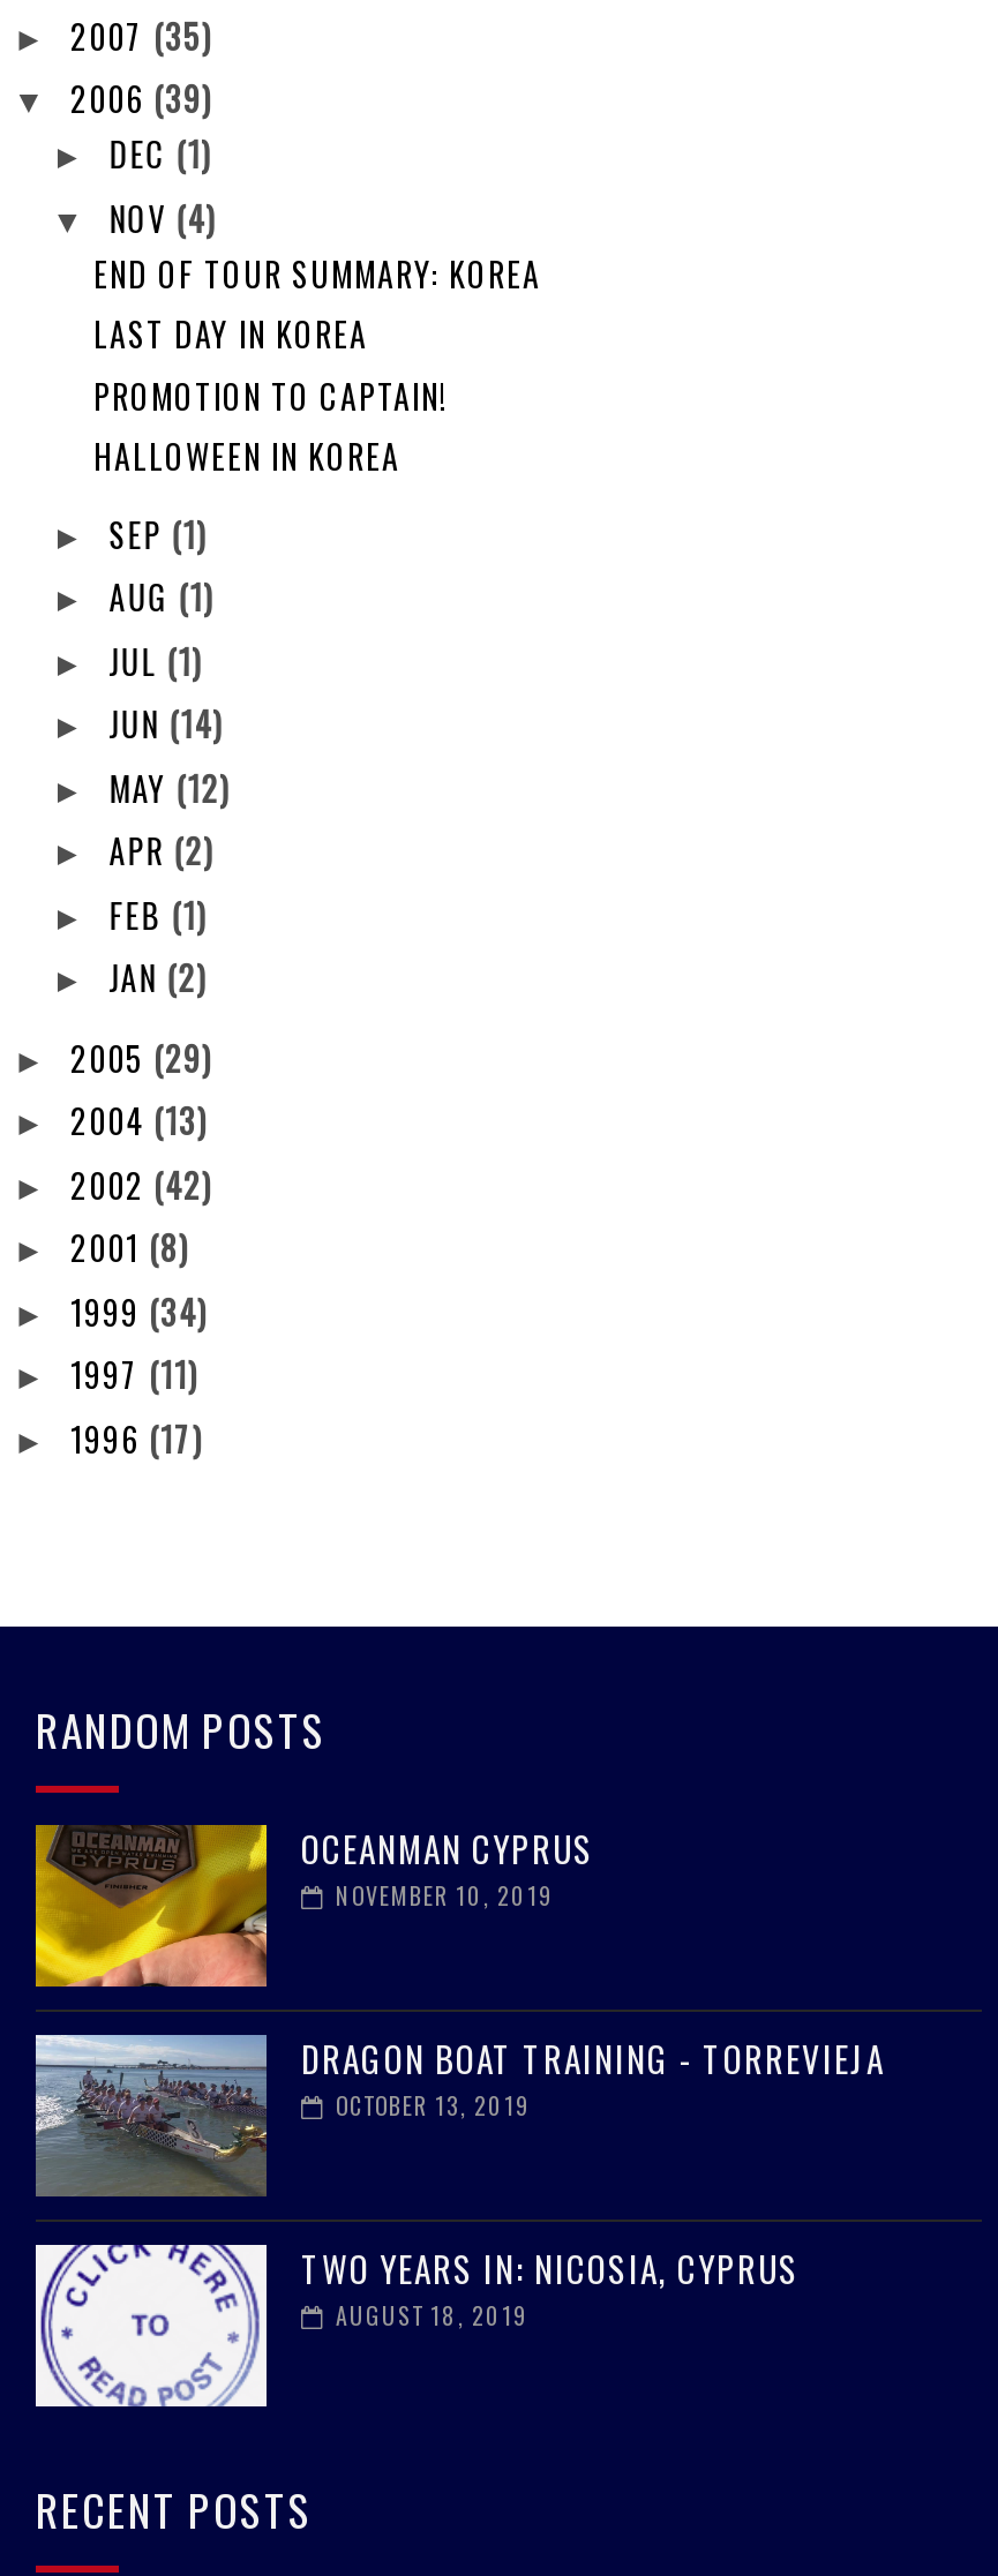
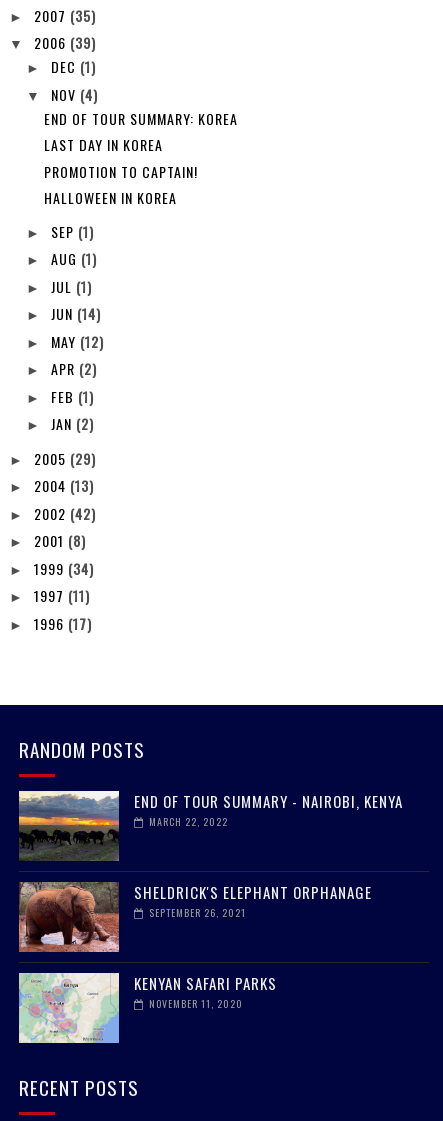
- [image]
- OCEANMAN CYPRUS
- NOVEMBER 10, 2019
+ [image]
+ END OF TOUR SUMMARY - NAIROBI, KENYA
+ MARCH 22, 2022

- [image]
- DRAGON BOAT TRAINING - TORREVIEJA
- OCTOBER 13, 2019
+ [image]
+ SHELDRICK'S ELEPHANT ORPHANAGE
+ SEPTEMBER 26, 2021

- [image]
- TWO YEARS IN: NICOSIA, CYPRUS
- AUGUST 18, 2019
+ [image]
+ KENYAN SAFARI PARKS
+ NOVEMBER 11, 2020
